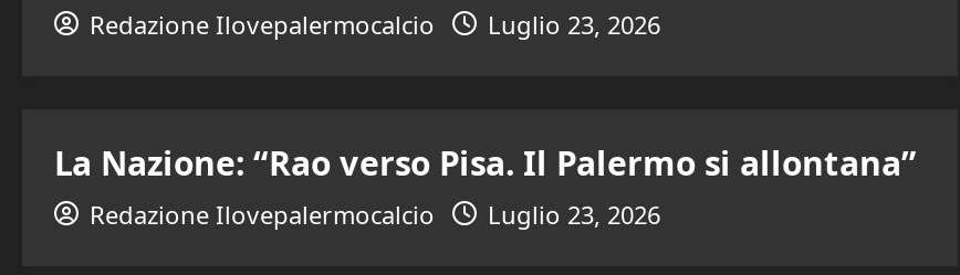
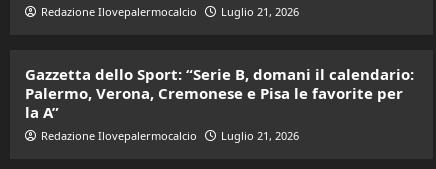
- Redazione Ilovepalermocalcio Luglio 23, 2026
+ Redazione Ilovepalermocalcio Luglio 21, 2026

- La Nazione: “Rao verso Pisa. Il Palermo si allontana”
+ Gazzetta dello Sport: “Serie B, domani il calendario:
+ Palermo, Verona, Cremonese e Pisa le favorite per
+ la A”

- Redazione Ilovepalermocalcio Luglio 23, 2026
+ Redazione Ilovepalermocalcio Luglio 21, 2026
